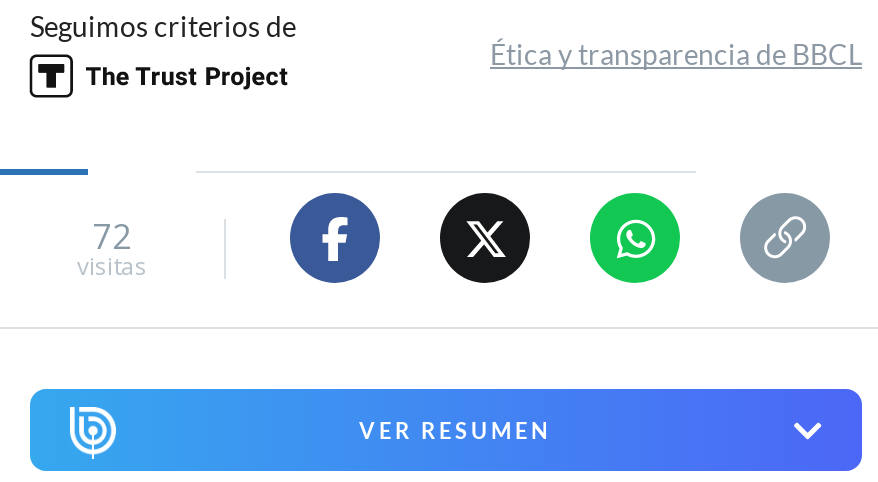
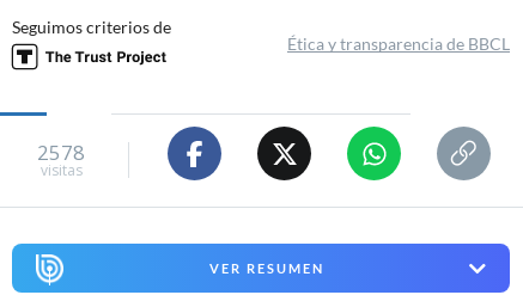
- 72
+ 2578
